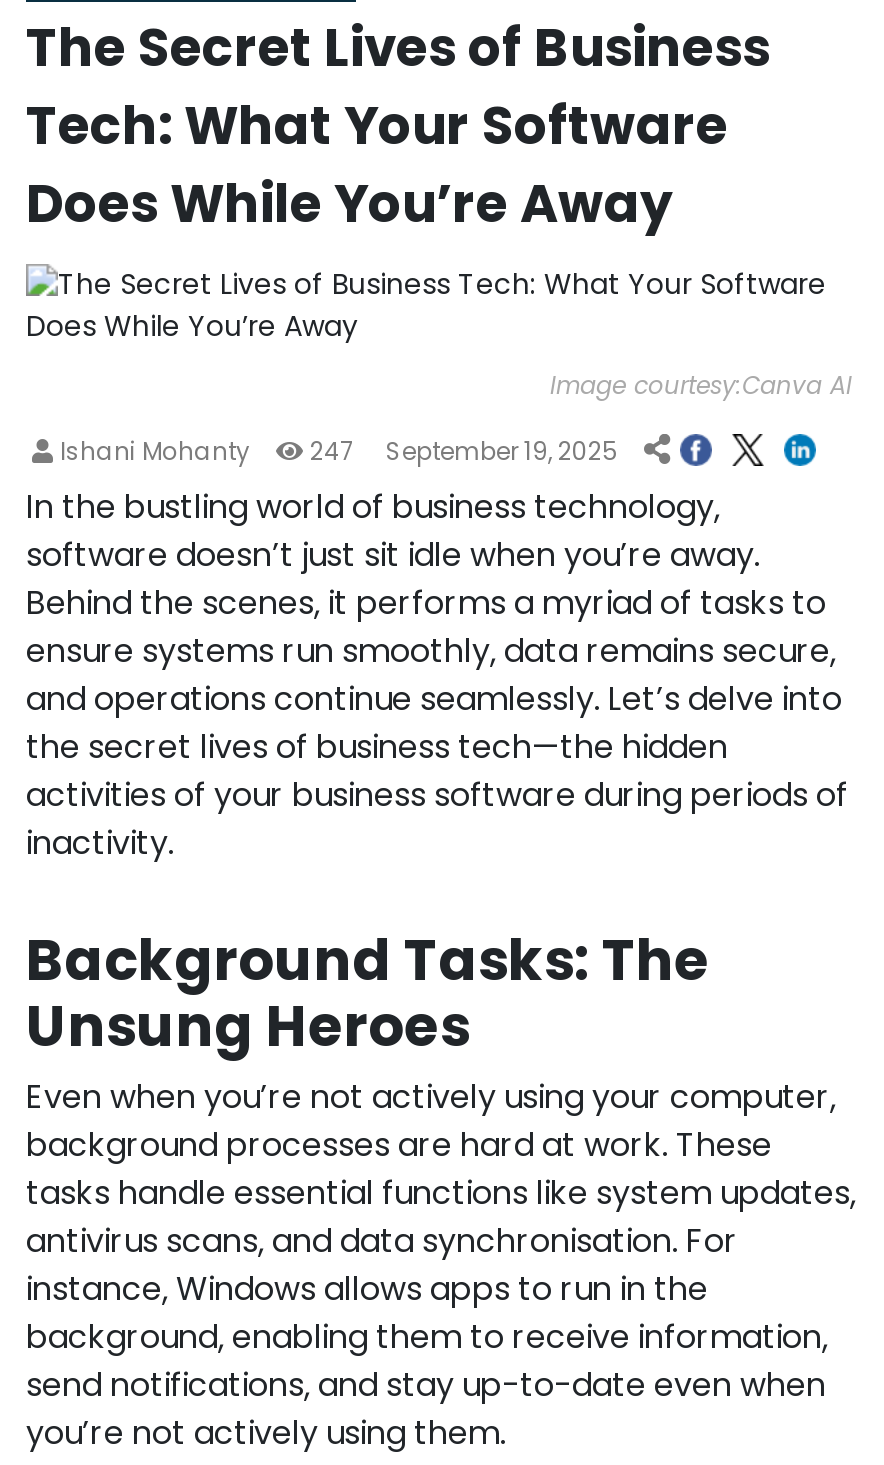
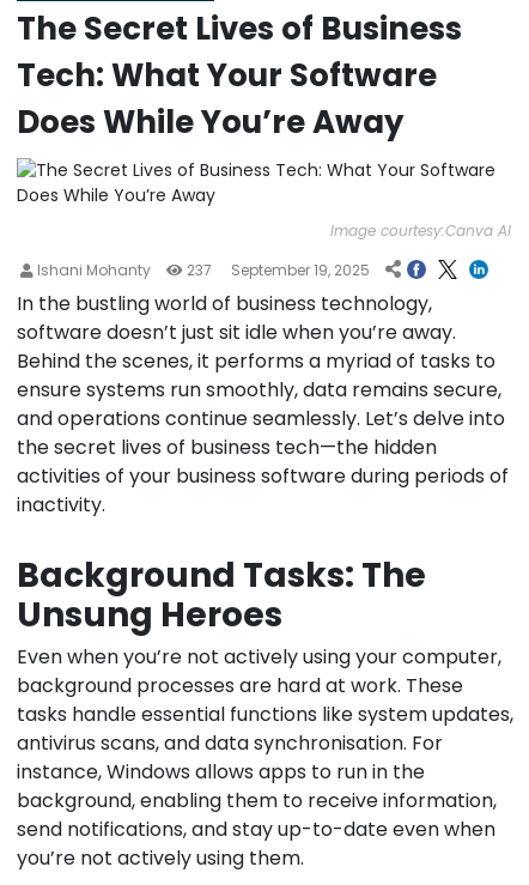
- Ishani Mohanty 247 September 19, 2025
+ Ishani Mohanty 237 September 19, 2025
